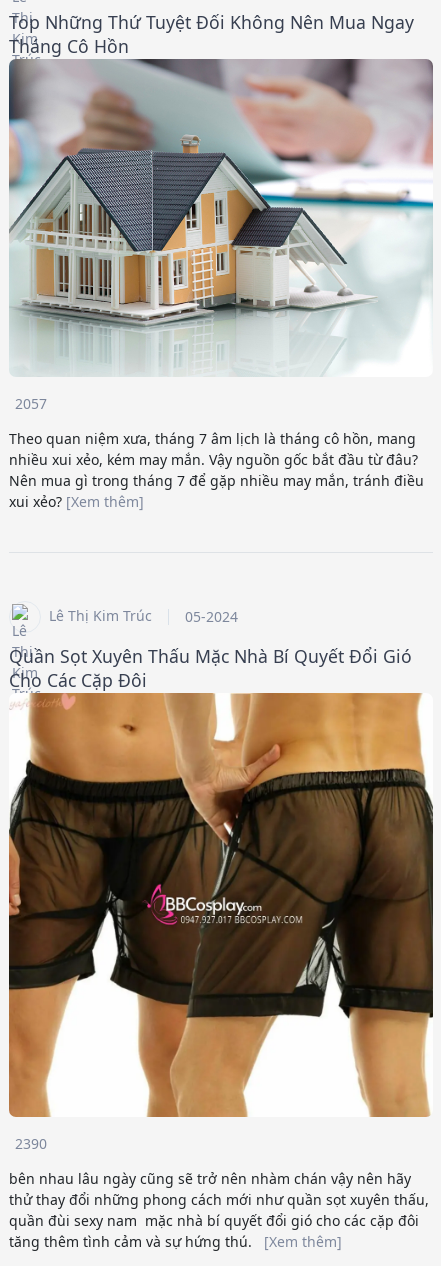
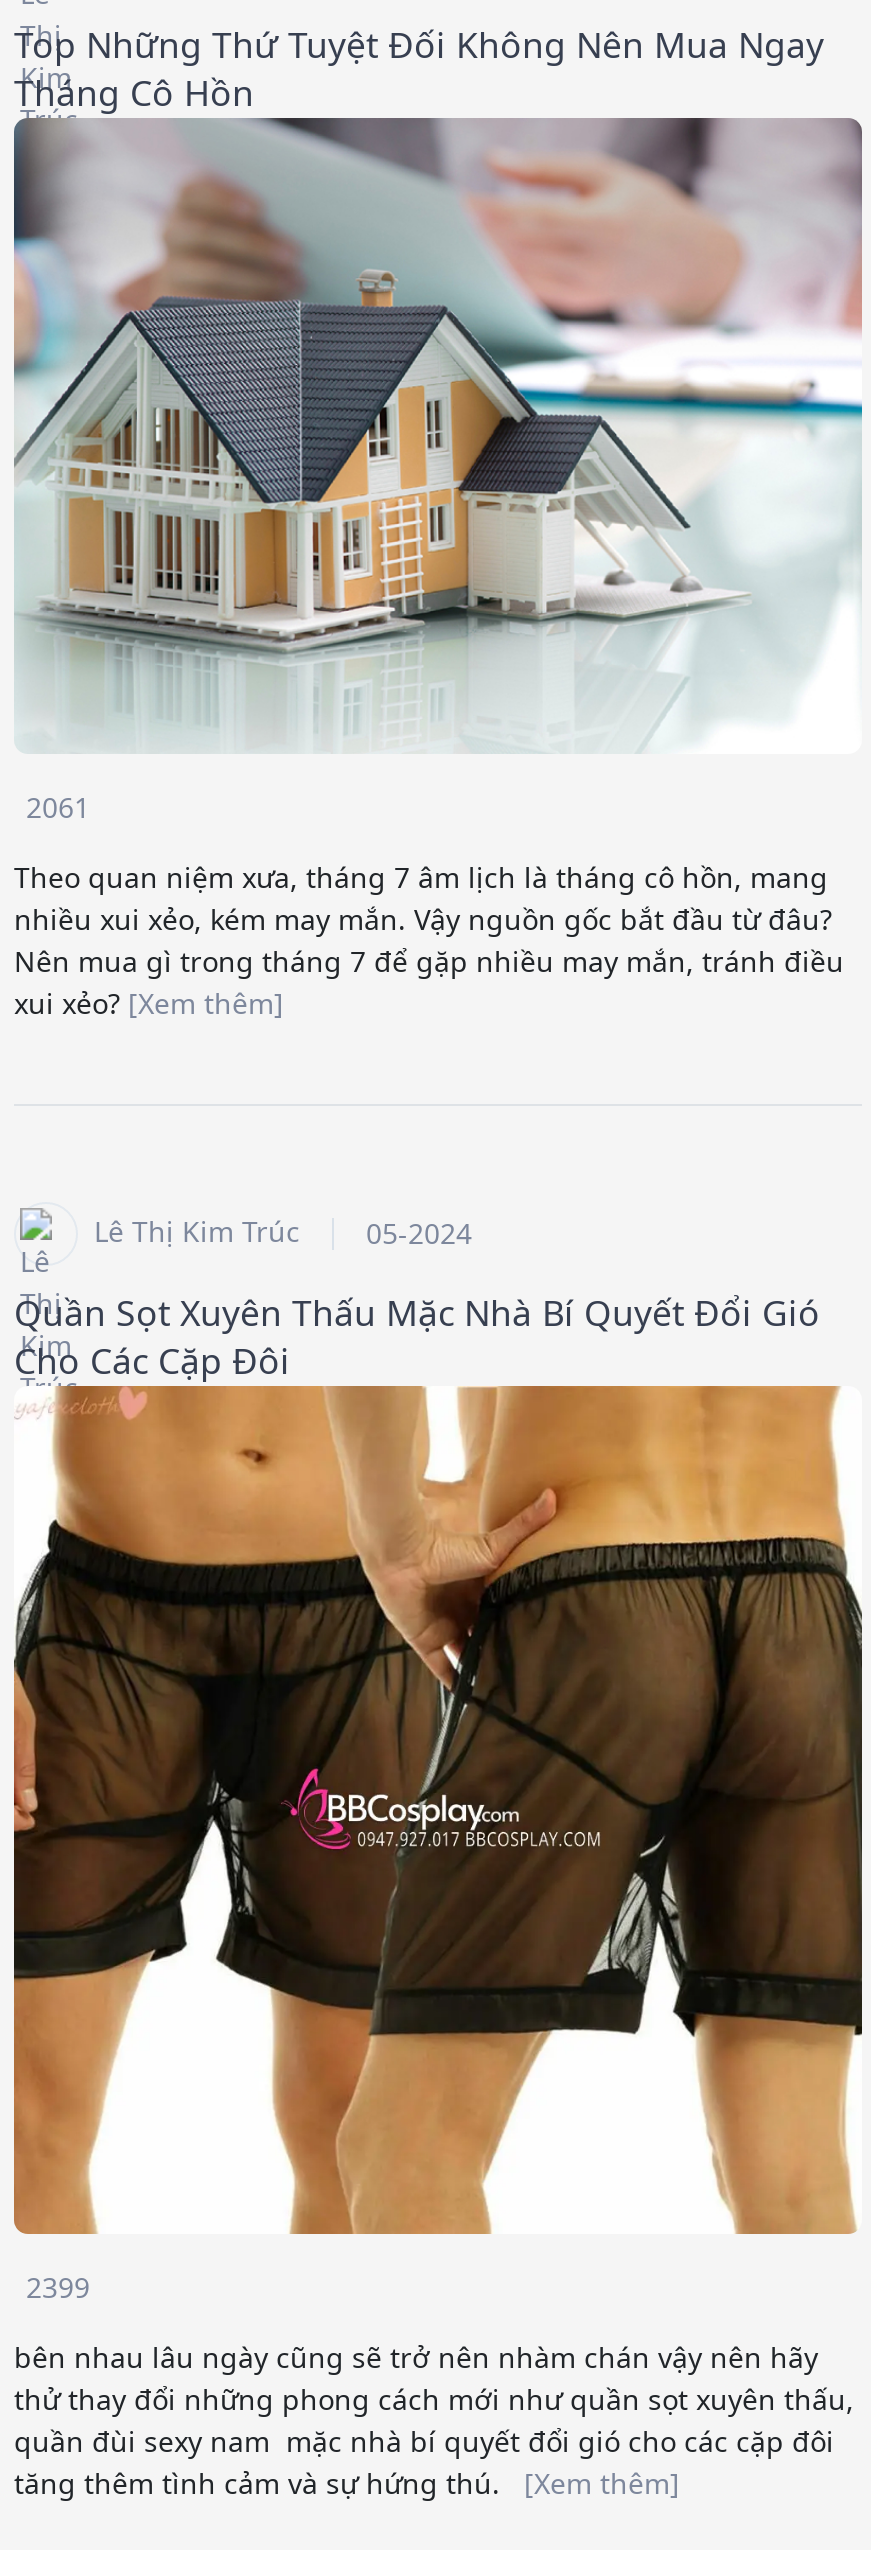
- 2057
+ 2061

- 2390
+ 2399
